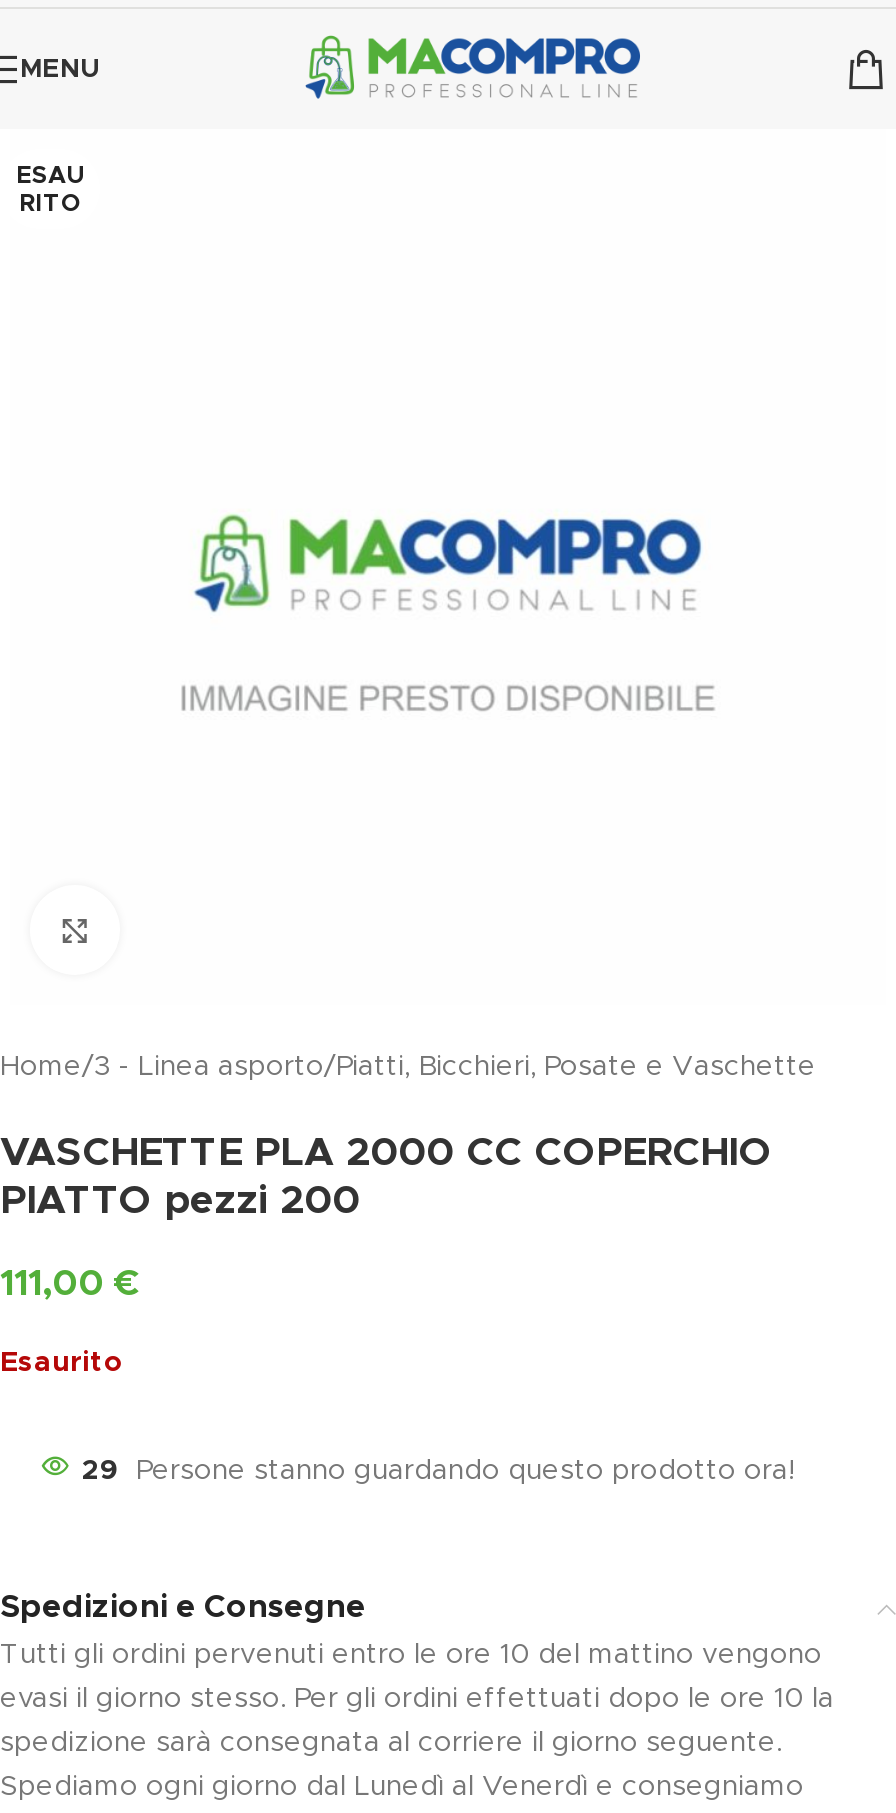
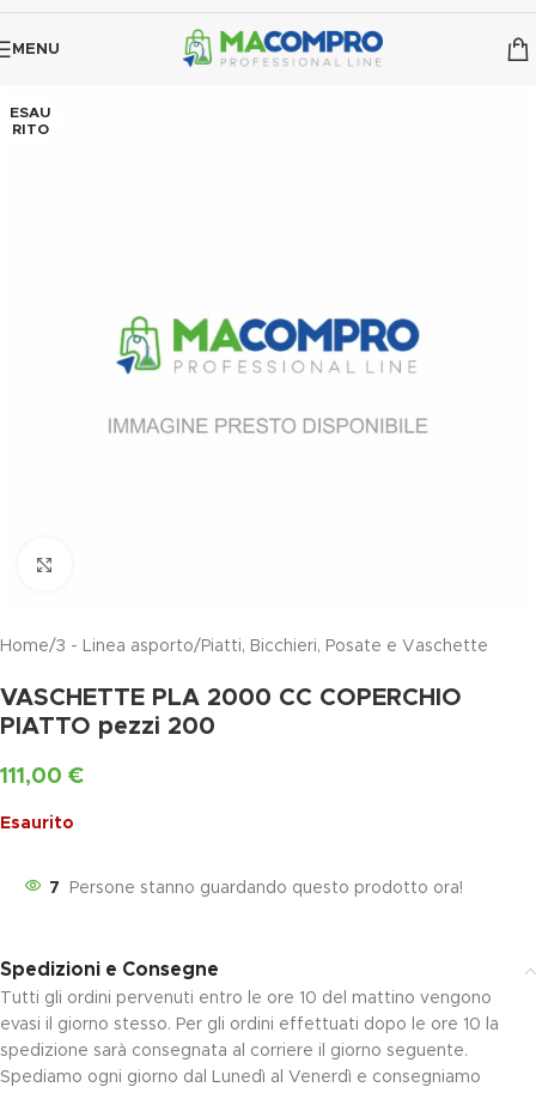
- 29 Persone stanno guardando questo prodotto ora!
+ 7 Persone stanno guardando questo prodotto ora!
